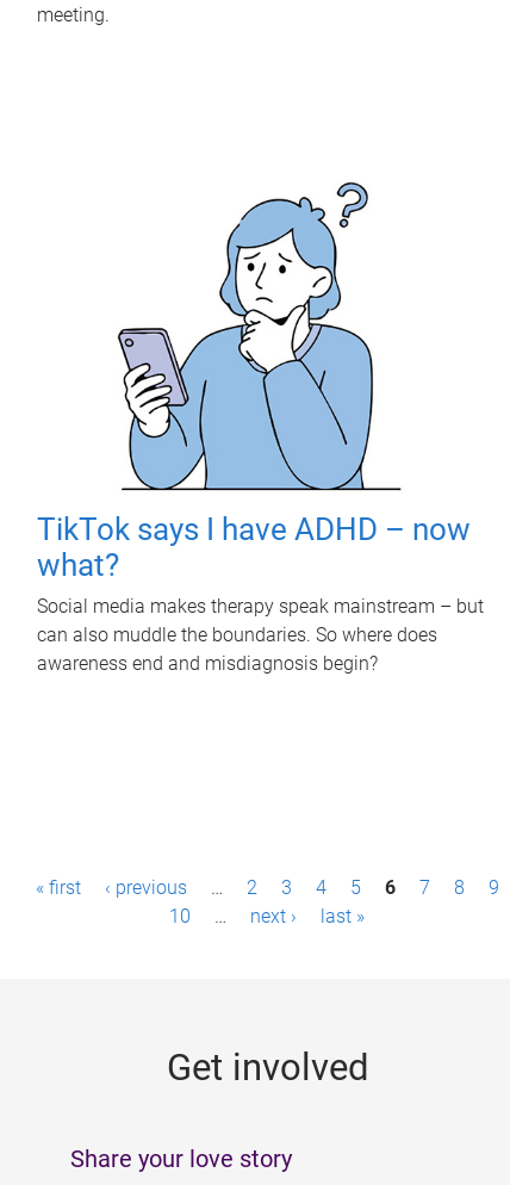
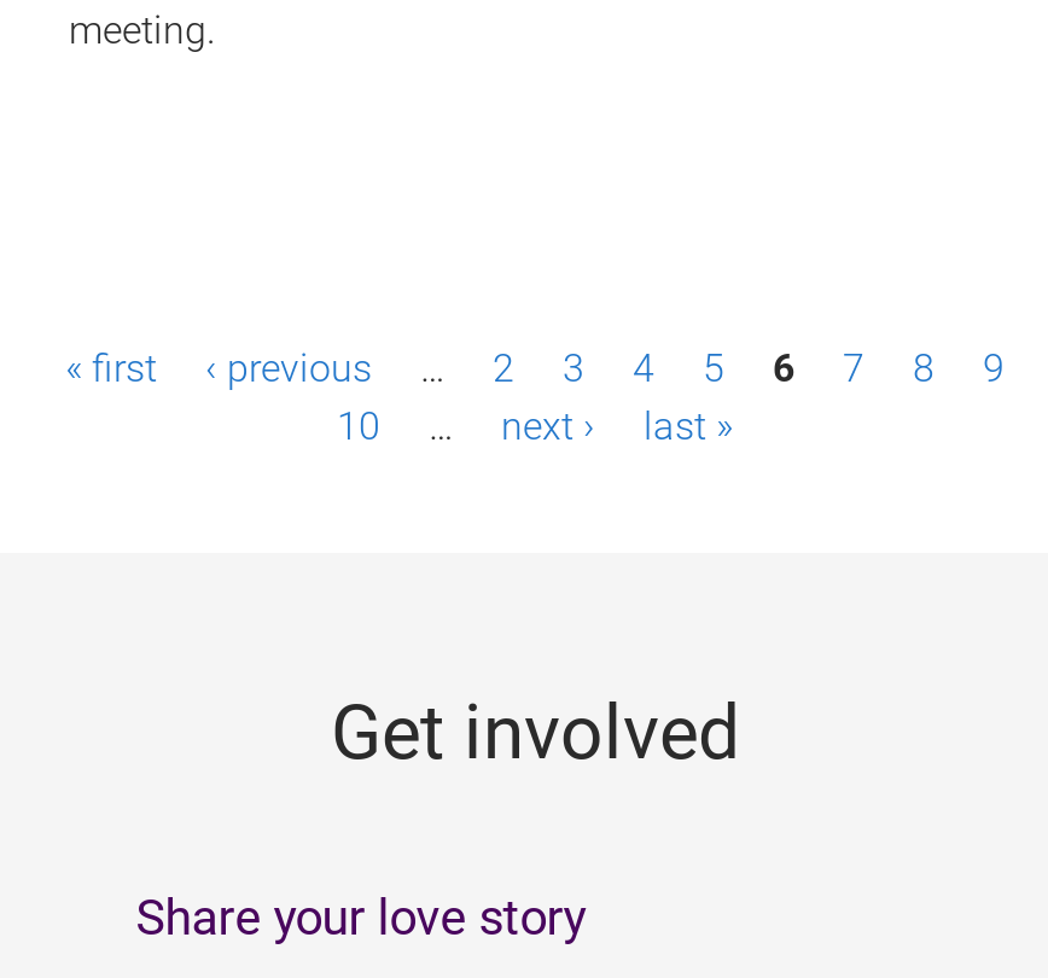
- [image]
- TikTok says I have ADHD – now
- what?
- Social media makes therapy speak mainstream – but
- can also muddle the boundaries. So where does
- awareness end and misdiagnosis begin?
